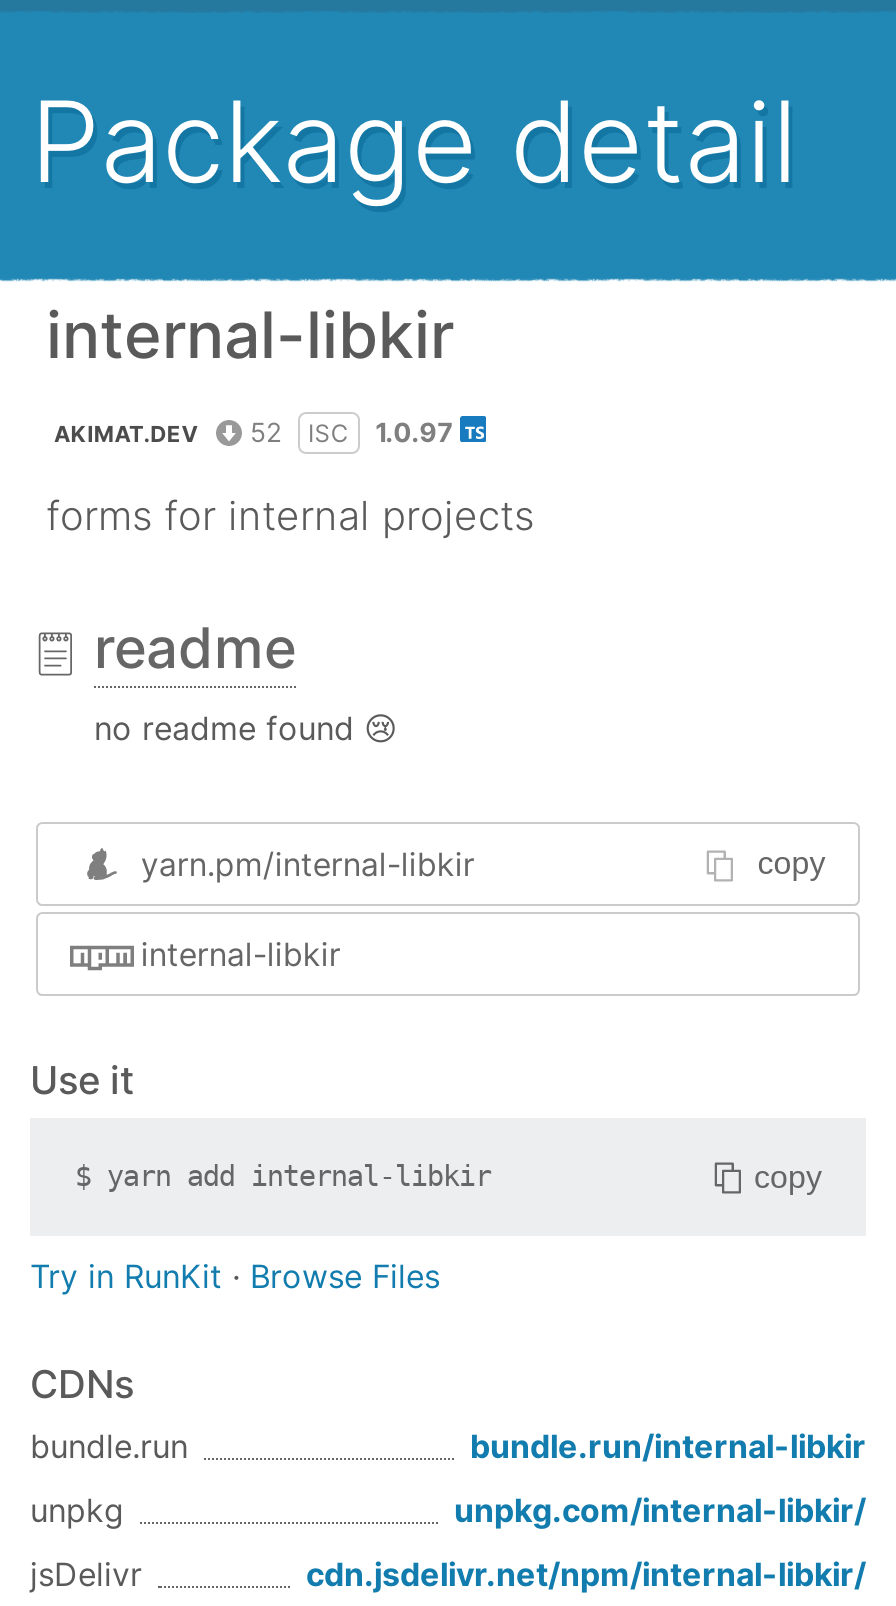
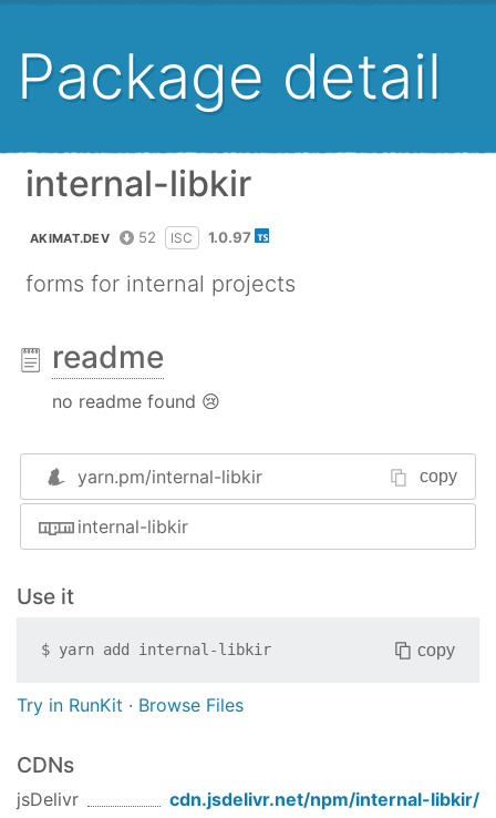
- bundle.run
- bundle.run/internal-libkir
- unpkg
- unpkg.com/internal-libkir/
